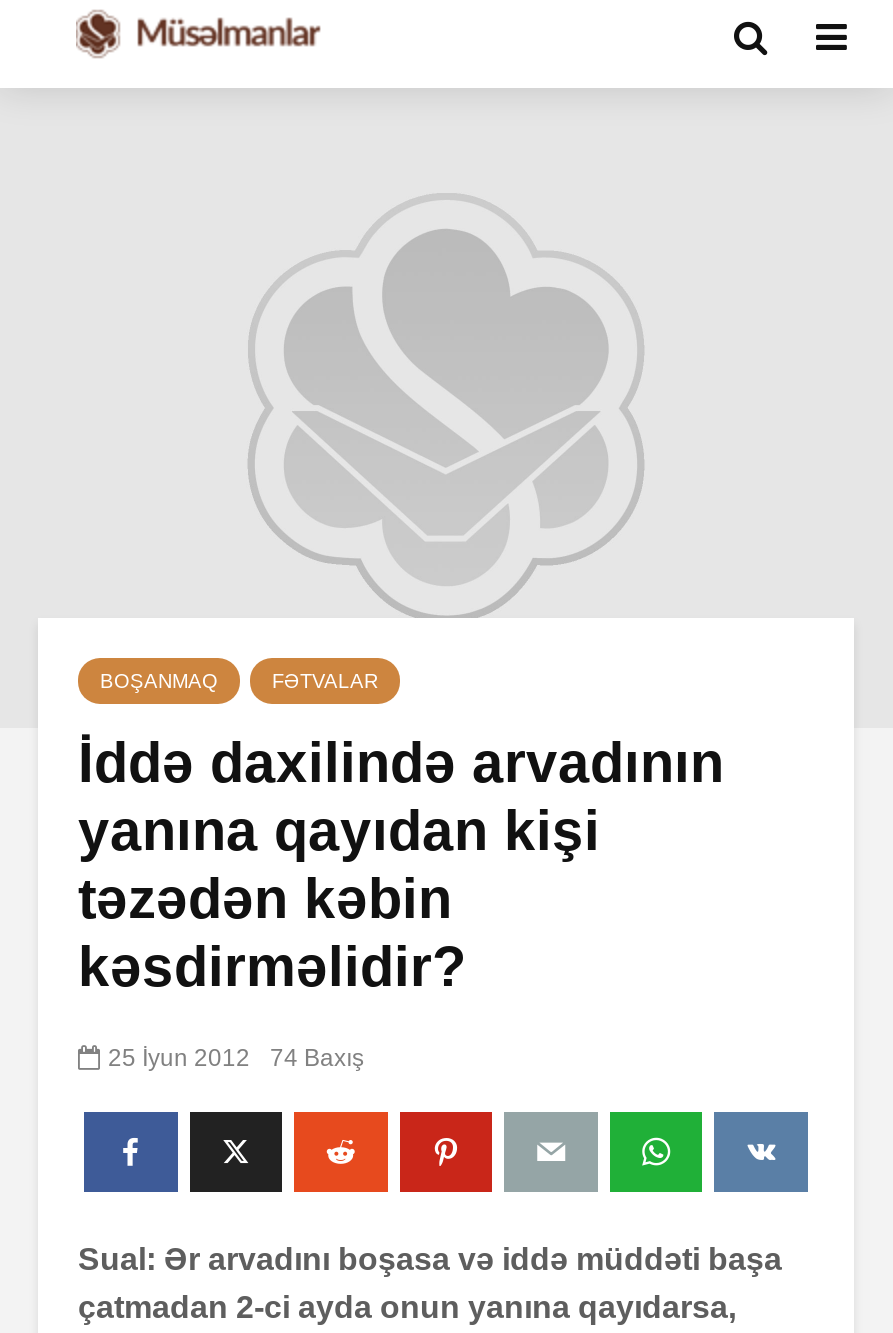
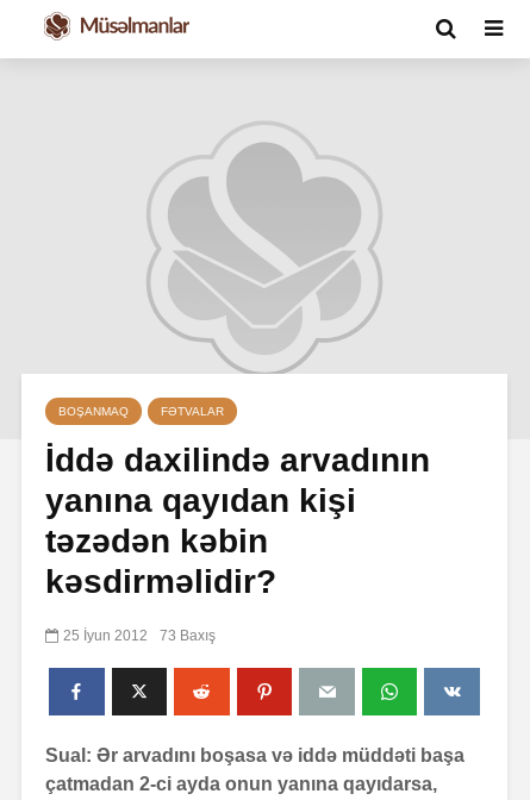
- 25 İyun 2012 74 Baxış
+ 25 İyun 2012 73 Baxış
